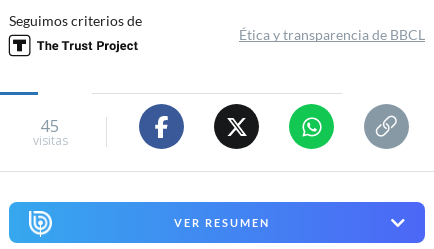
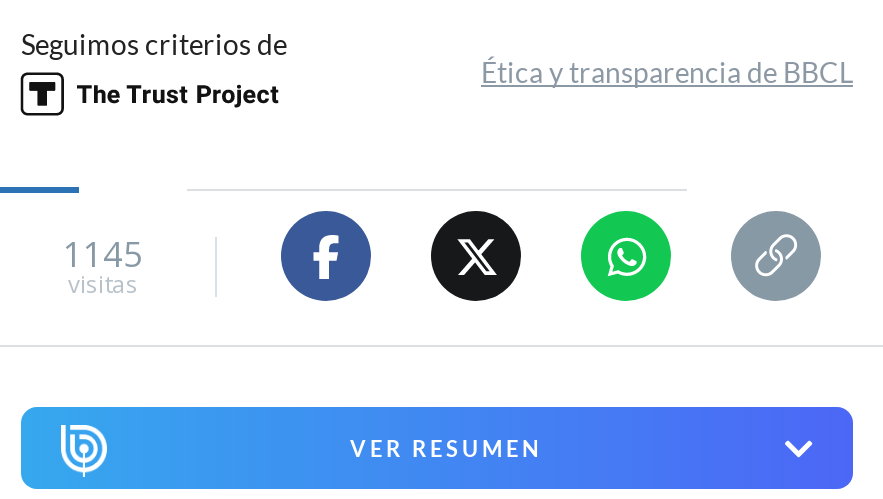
- 45
+ 1145
